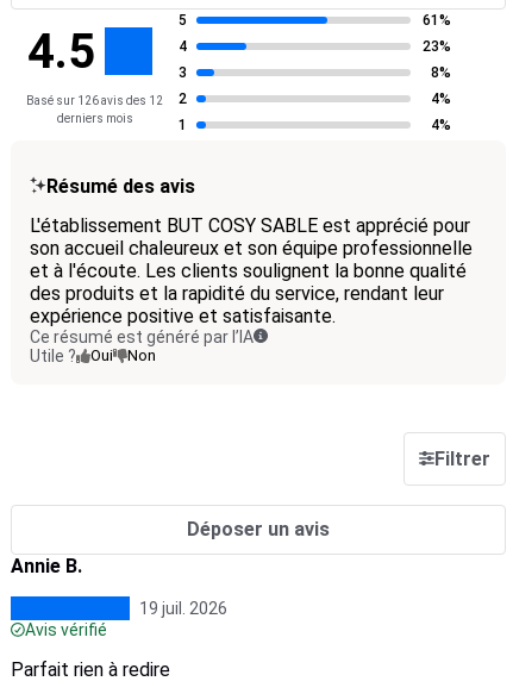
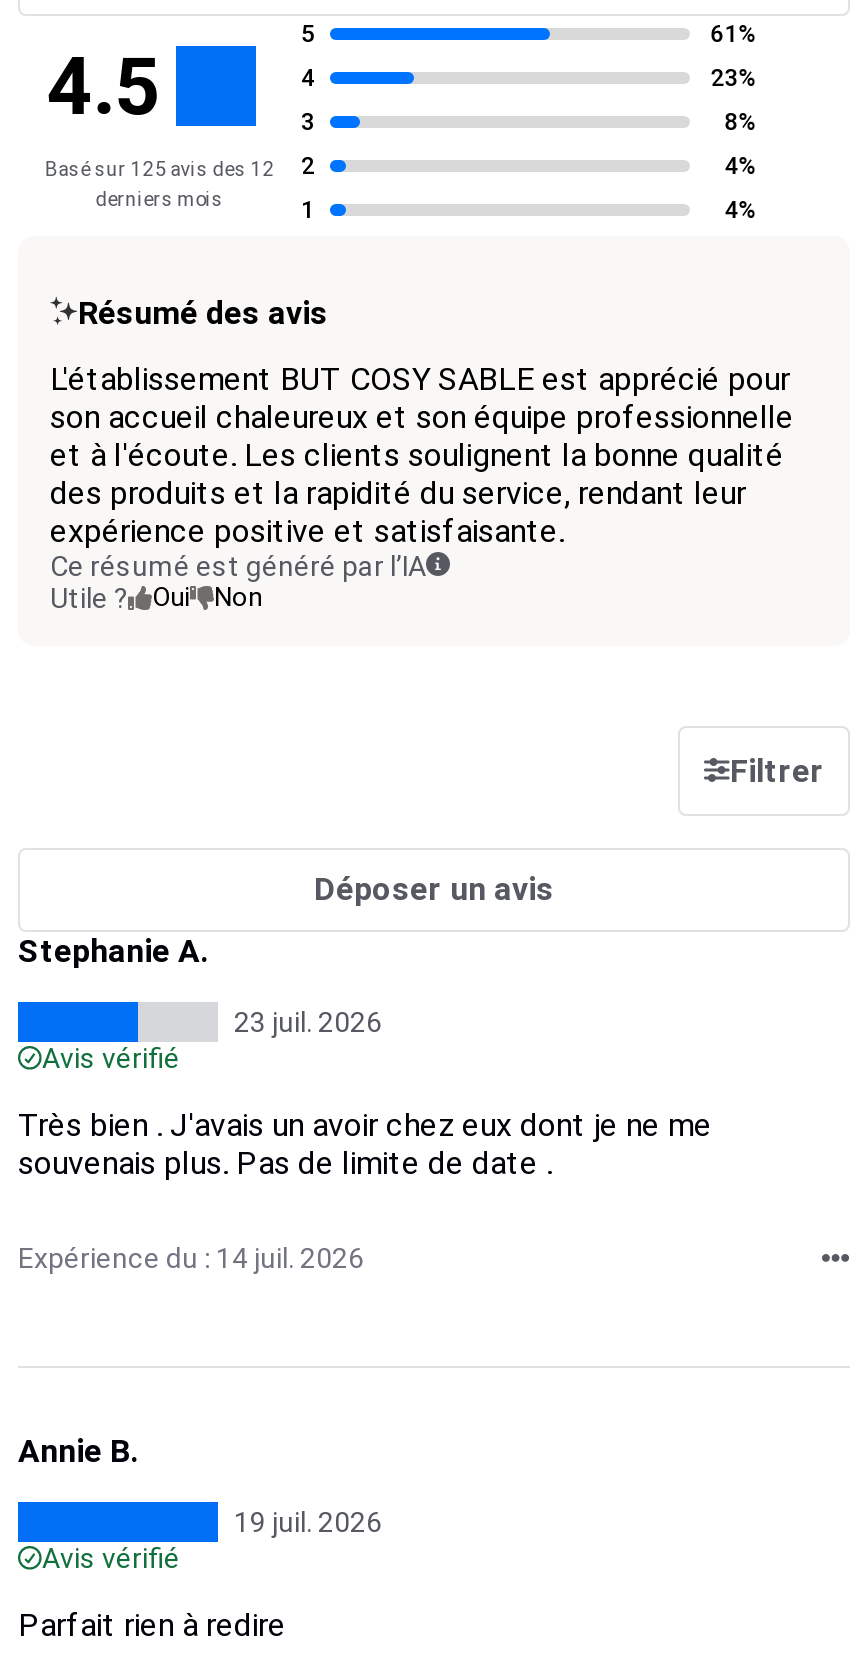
- Basé sur 126 avis des 12
+ Basé sur 125 avis des 12

+ Stephanie A.
+ 23 juil. 2026
+ Avis vérifié
+ Très bien . J'avais un avoir chez eux dont je ne me
+ souvenais plus. Pas de limite de date .
+ Expérience du : 14 juil. 2026
